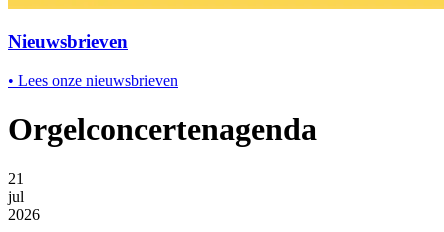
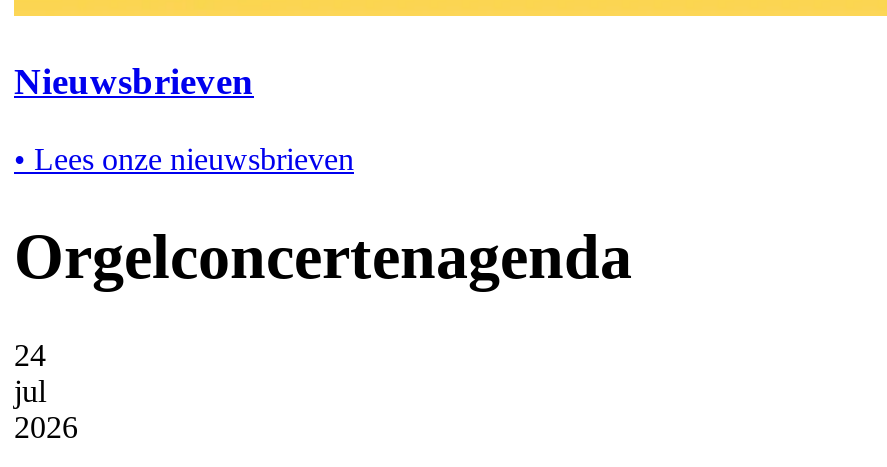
- 21
+ 24
